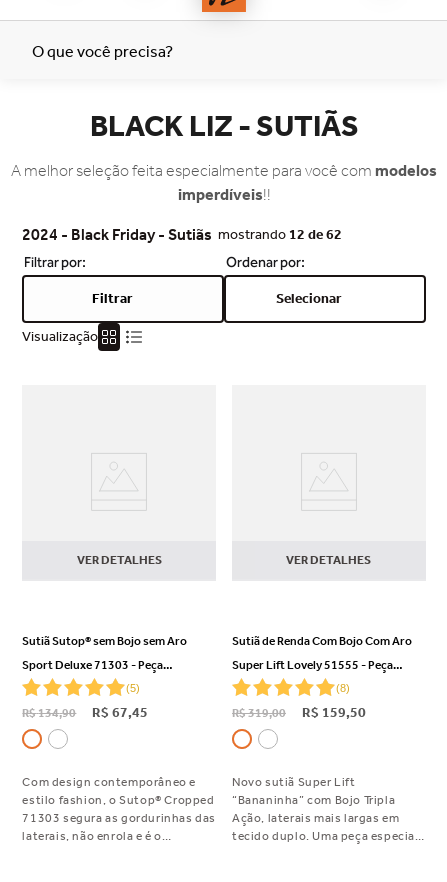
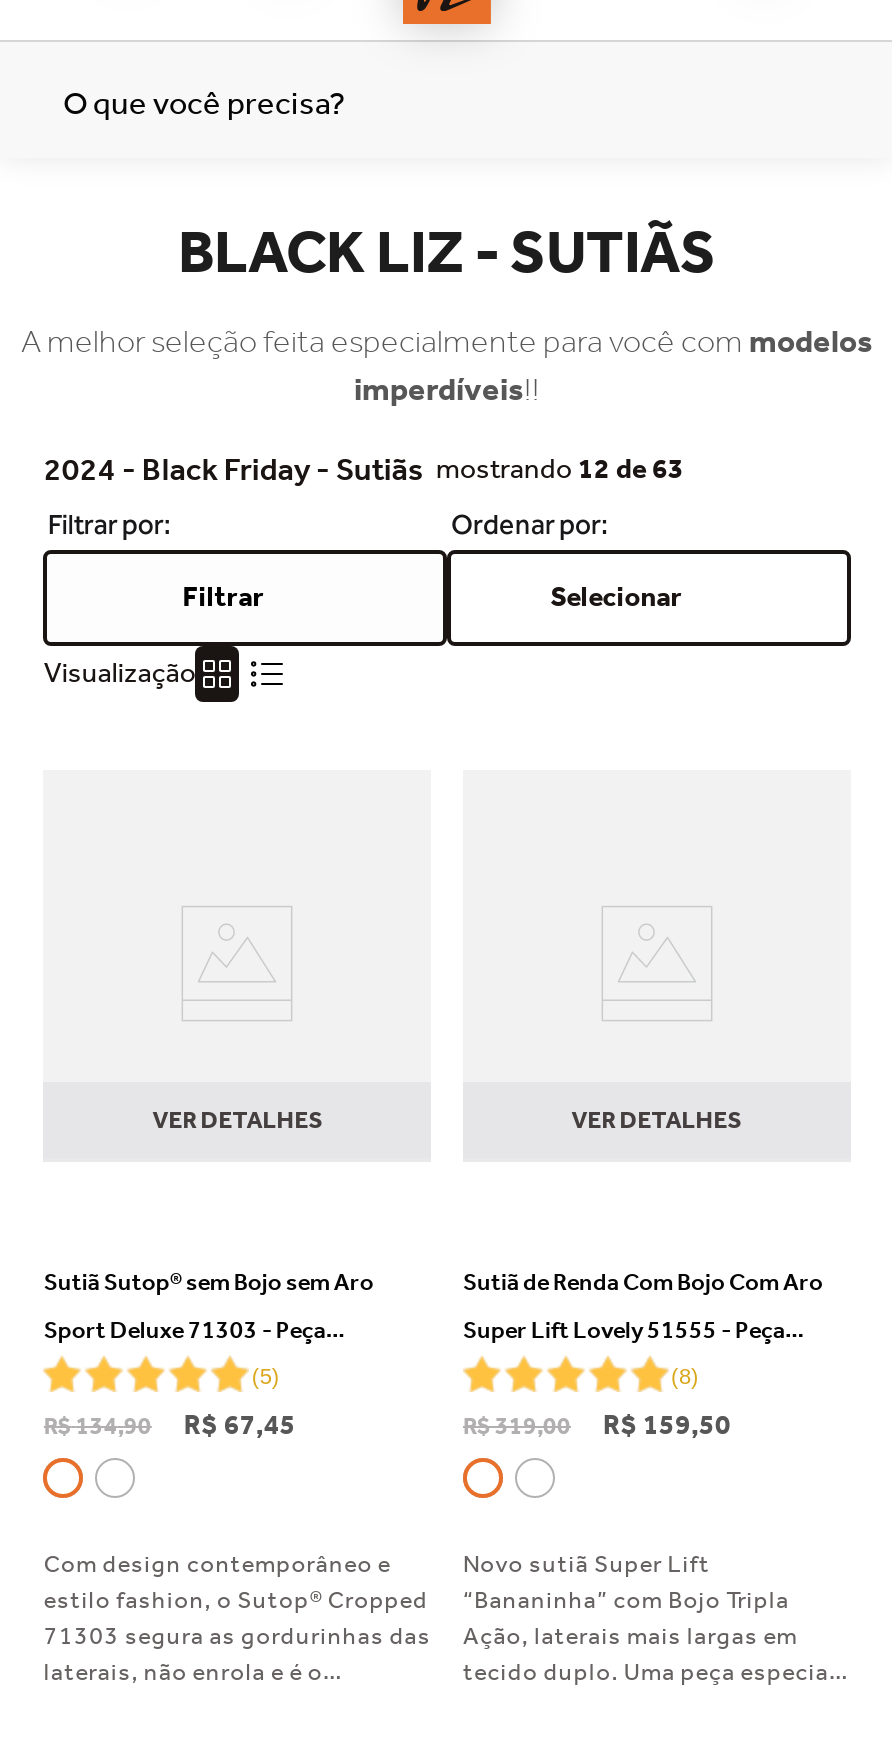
- 2024 - Black Friday - Sutiãs mostrando 12 de 62
+ 2024 - Black Friday - Sutiãs mostrando 12 de 63
